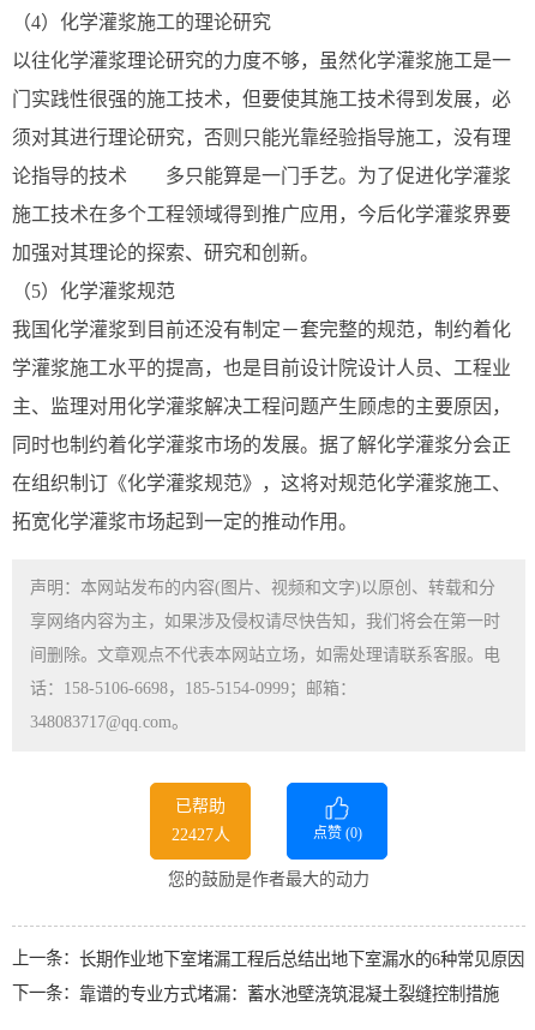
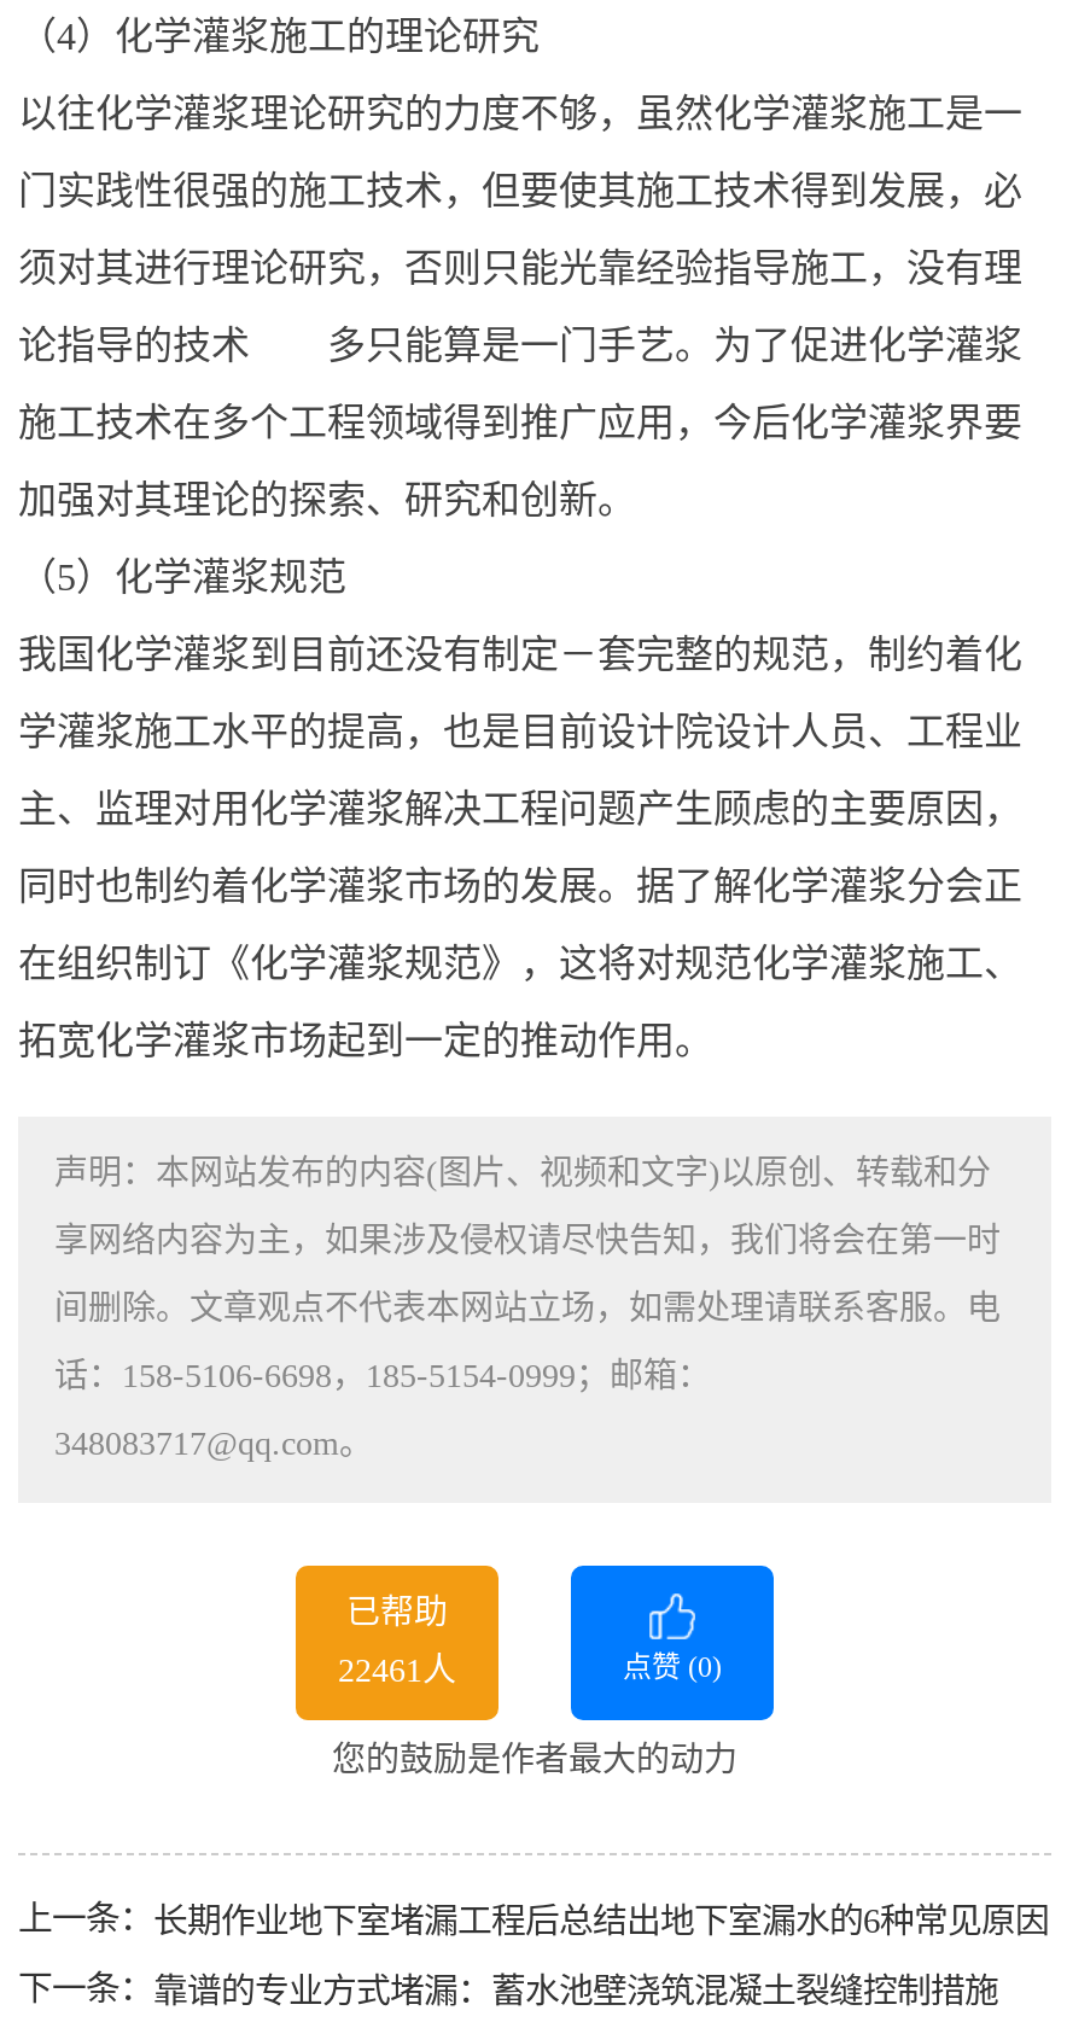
- 22427人
+ 22461人
